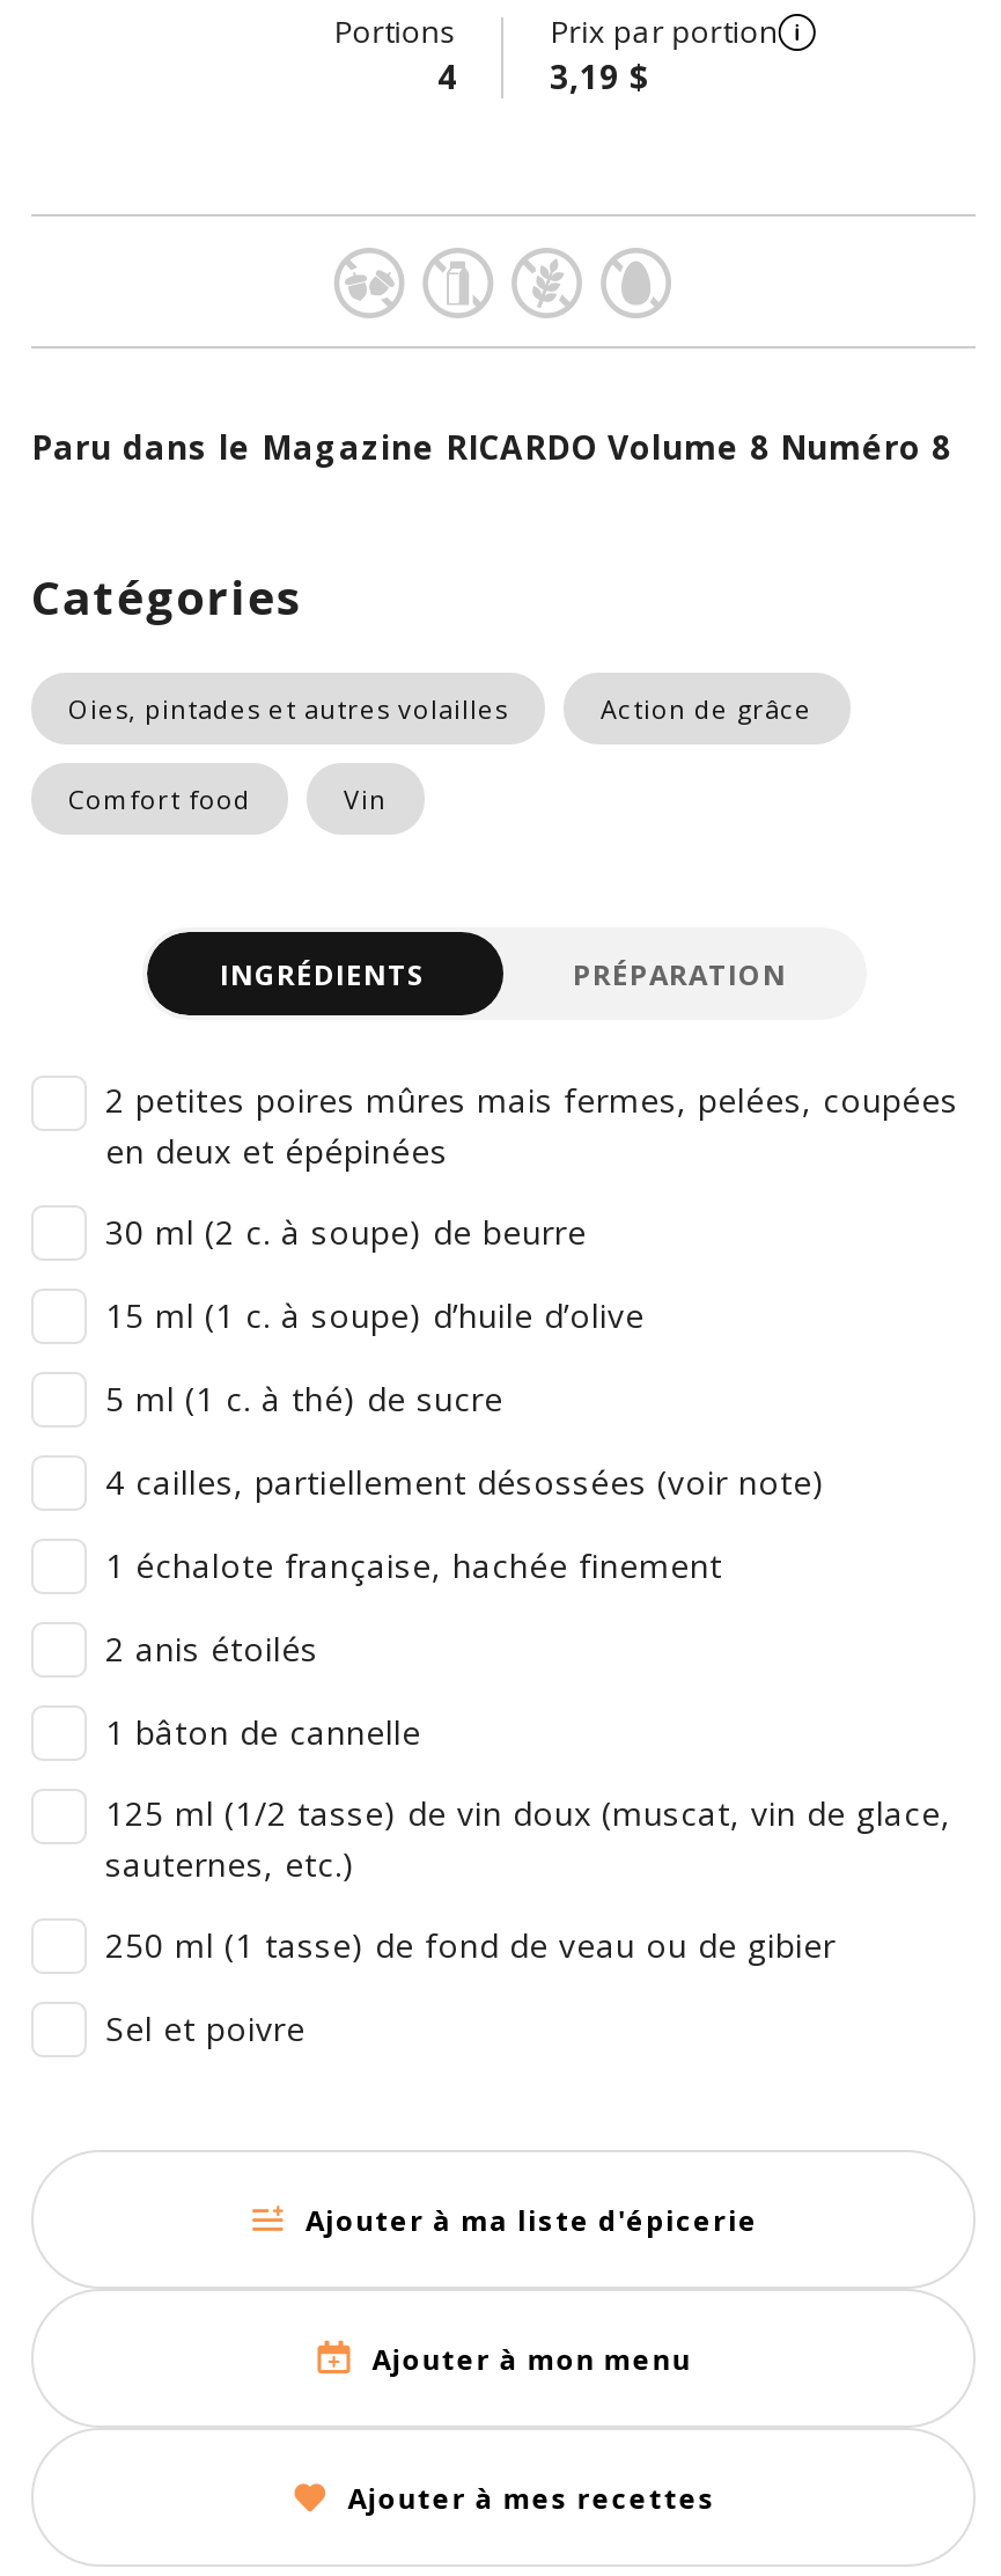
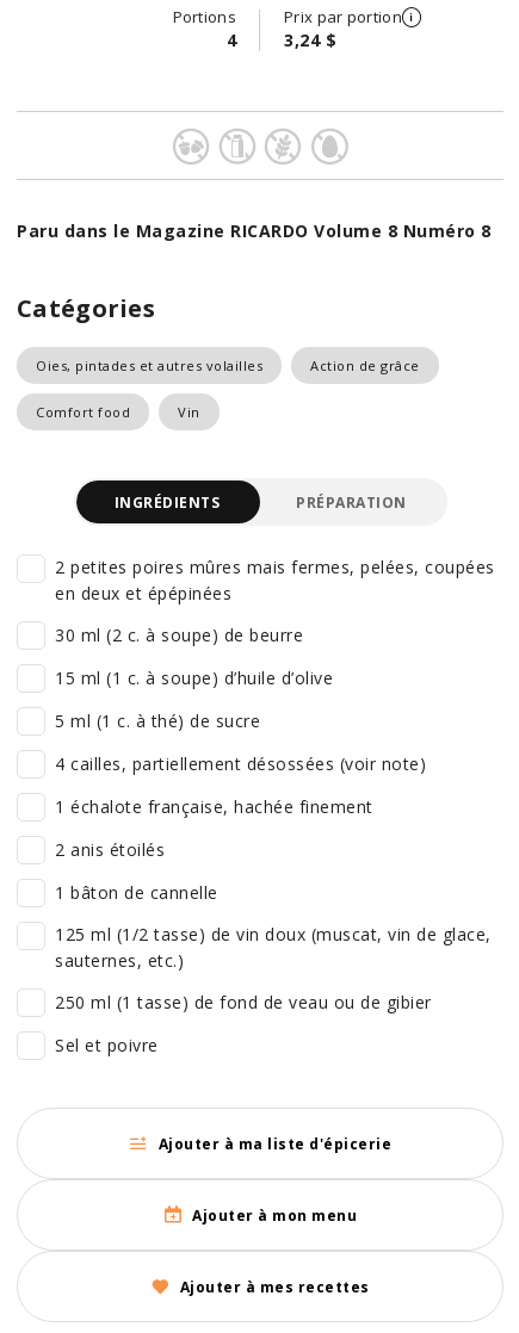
- 3,19 $
+ 3,24 $
